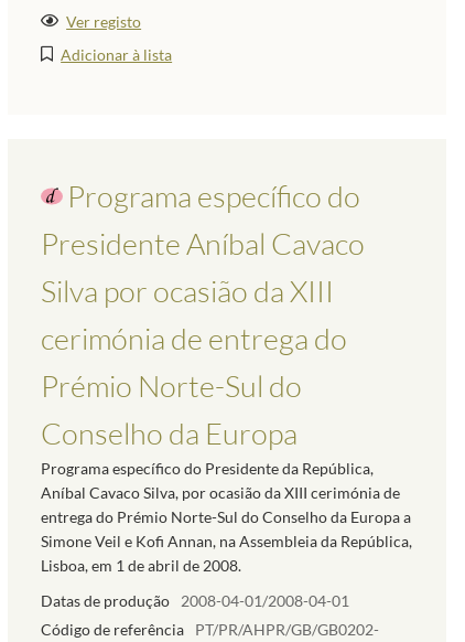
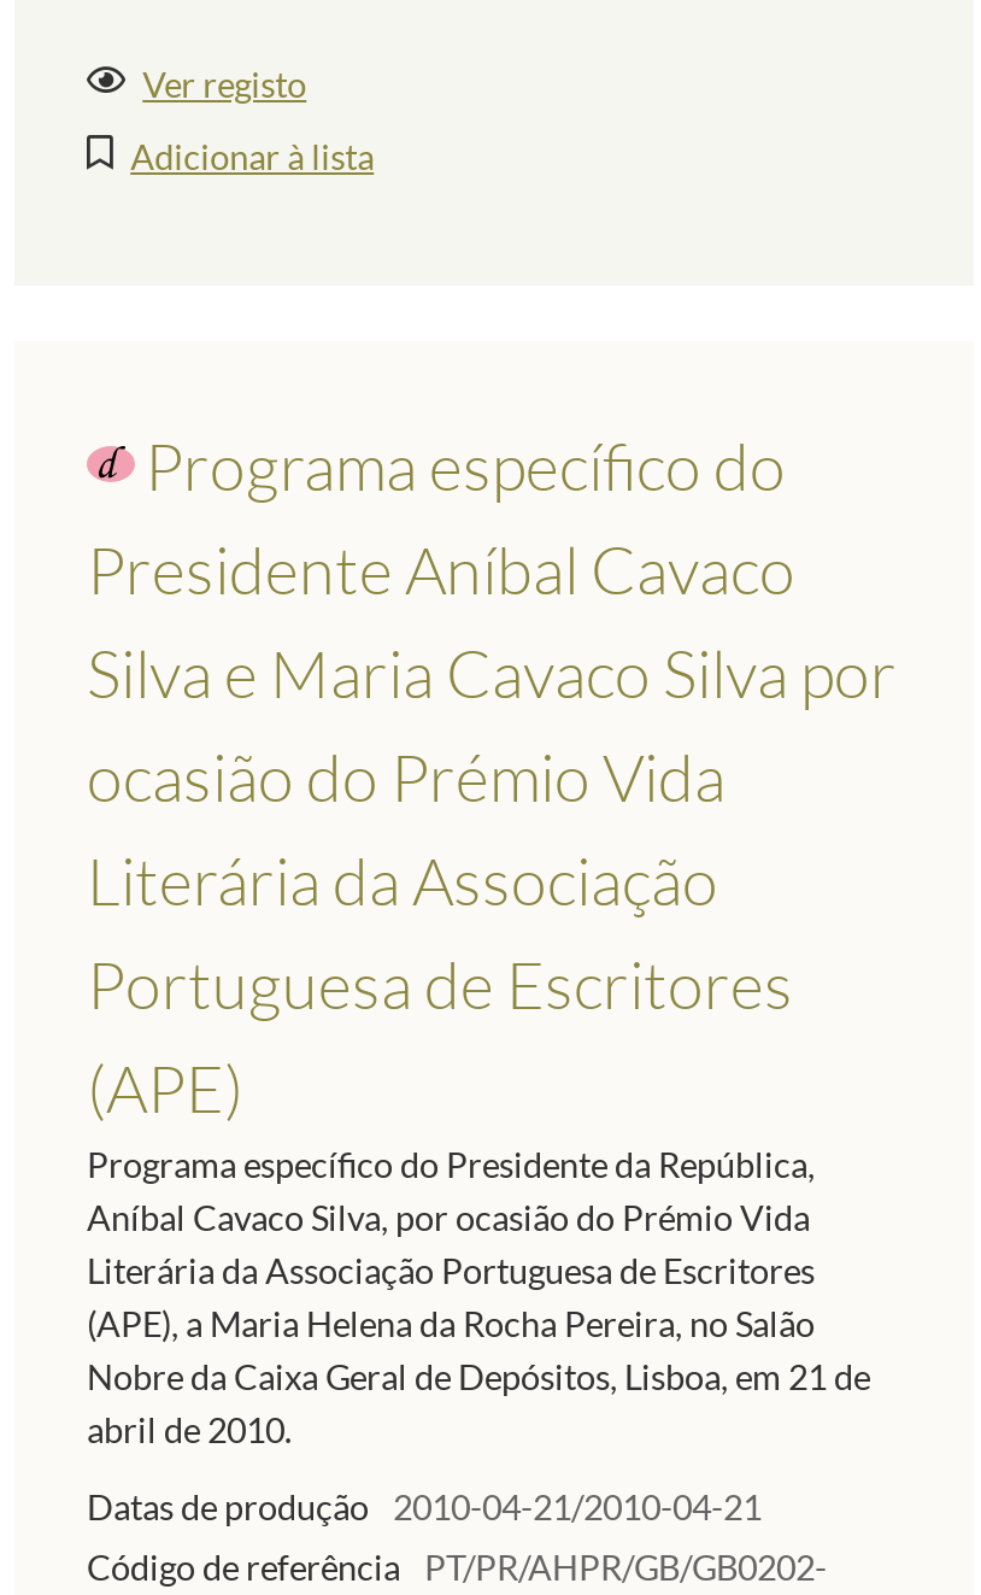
- Silva por ocasião da XIII
- cerimónia de entrega do
- Prémio Norte-Sul do
- Conselho da Europa
+ Silva e Maria Cavaco Silva por
+ ocasião do Prémio Vida
+ Literária da Associação
+ Portuguesa de Escritores
+ (APE)

- Aníbal Cavaco Silva, por ocasião da XIII cerimónia de
- entrega do Prémio Norte-Sul do Conselho da Europa a
- Simone Veil e Kofi Annan, na Assembleia da República,
- Lisboa, em 1 de abril de 2008.
+ Aníbal Cavaco Silva, por ocasião do Prémio Vida
+ Literária da Associação Portuguesa de Escritores
+ (APE), a Maria Helena da Rocha Pereira, no Salão
+ Nobre da Caixa Geral de Depósitos, Lisboa, em 21 de
+ abril de 2010.

- Datas de produção 2008-04-01/2008-04-01
+ Datas de produção 2010-04-21/2010-04-21
